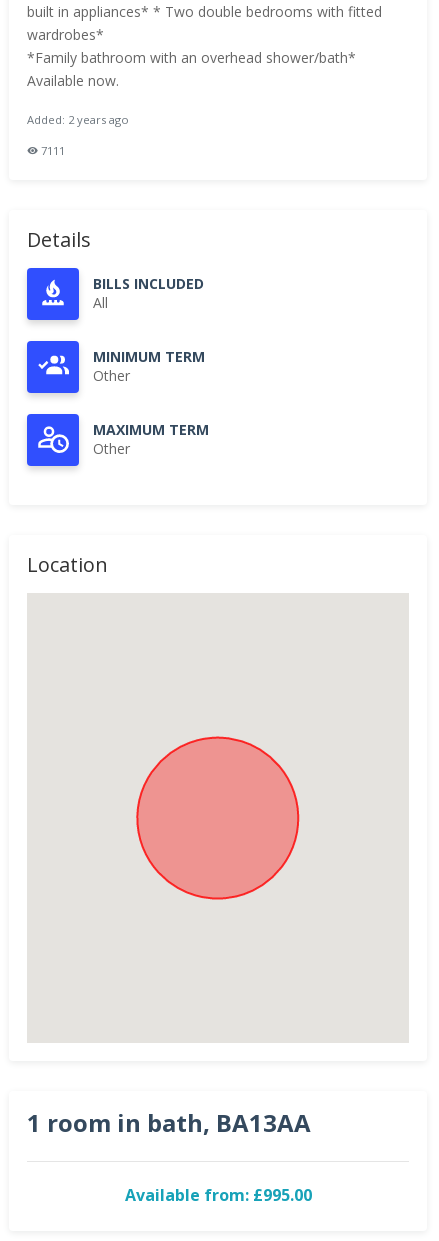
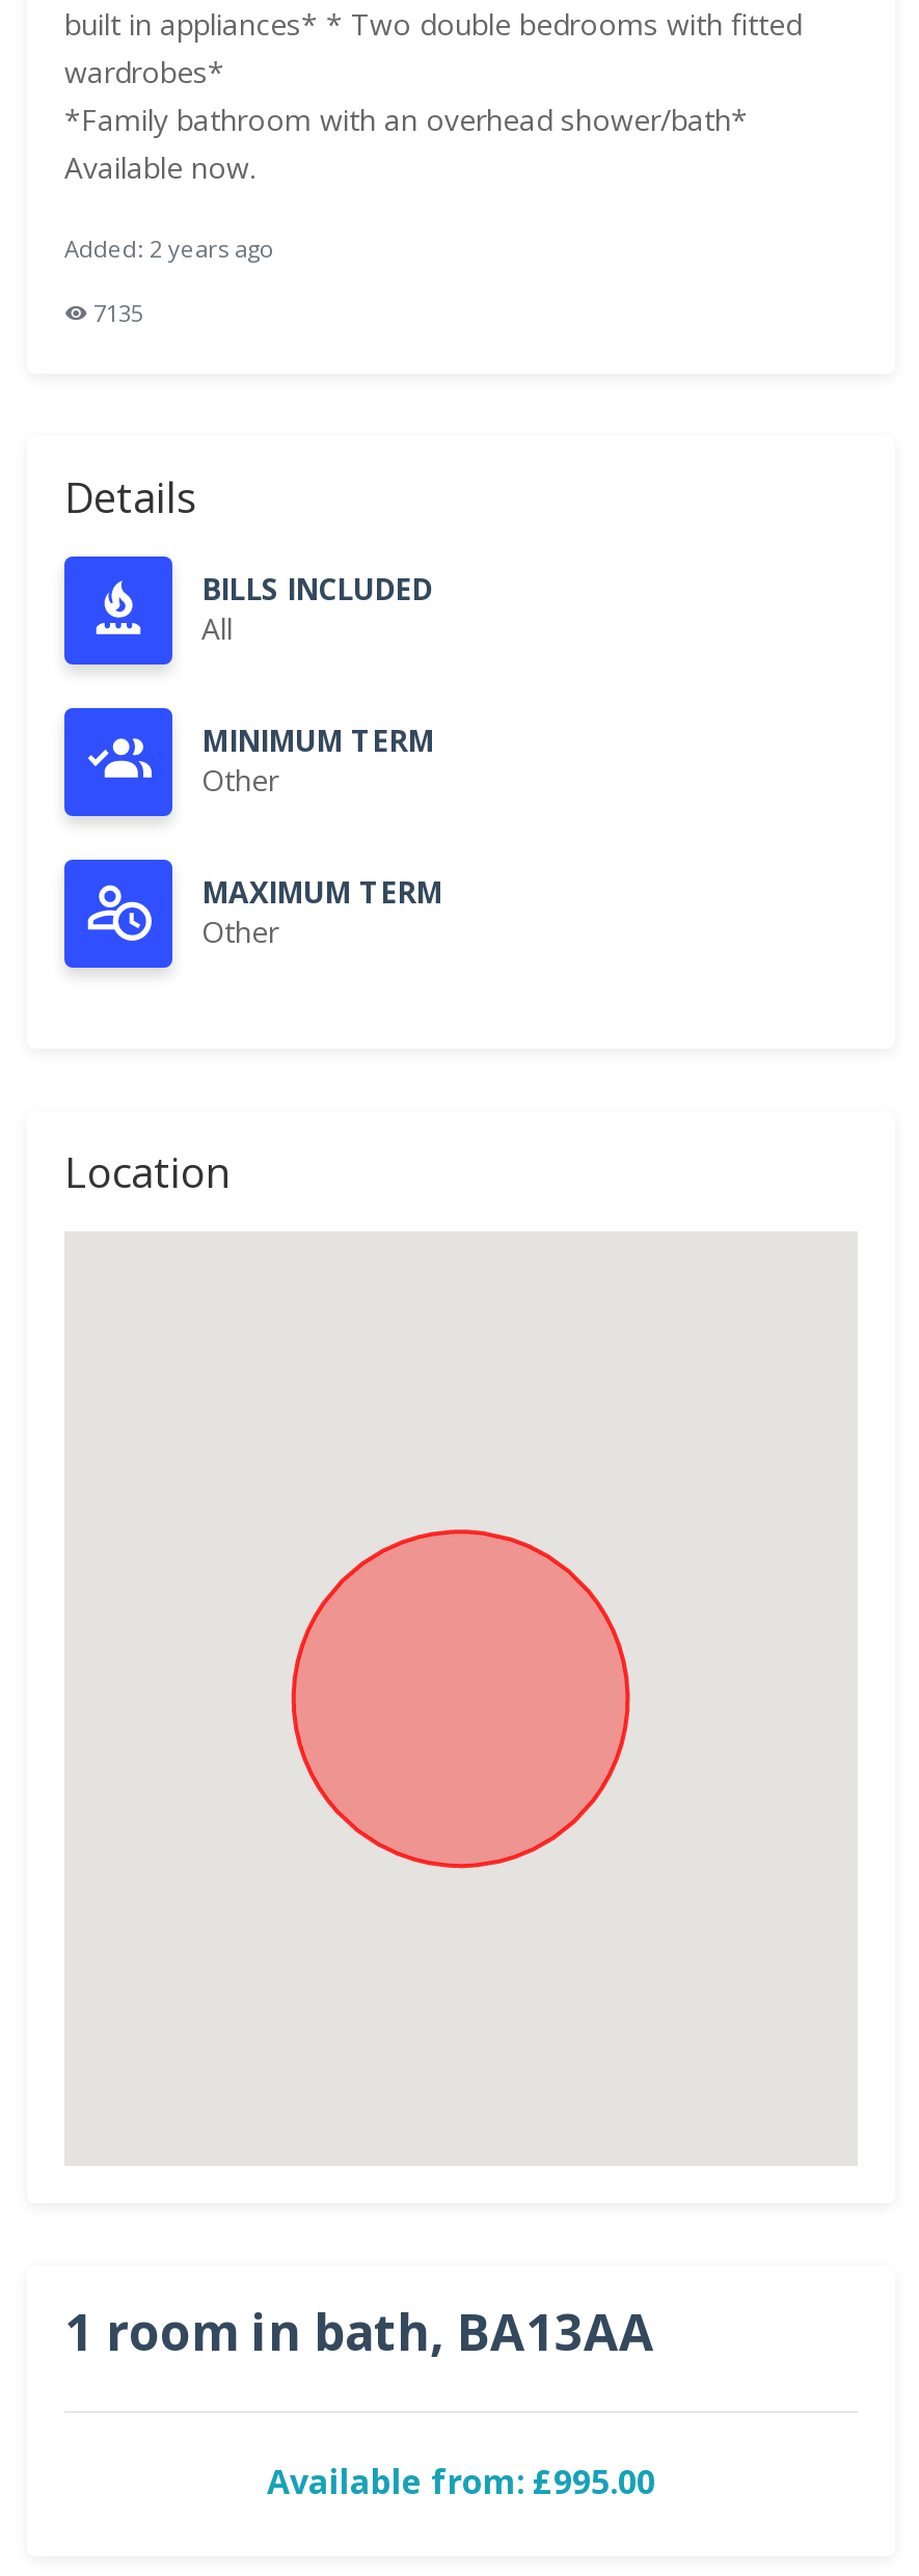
- 7111
+ 7135
